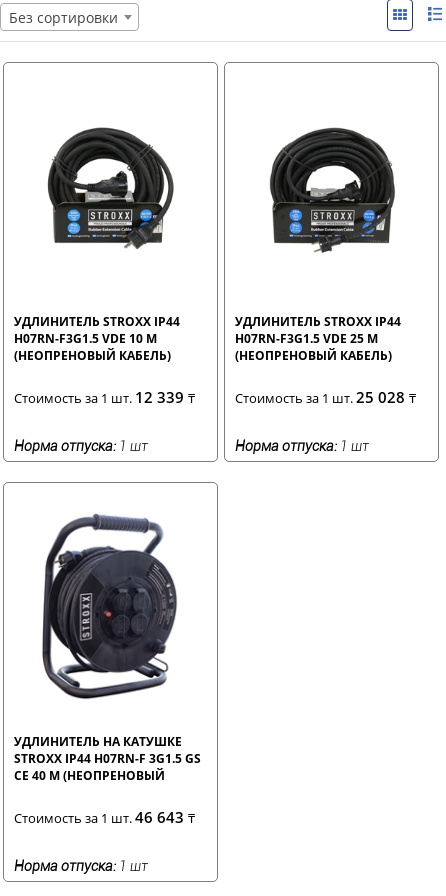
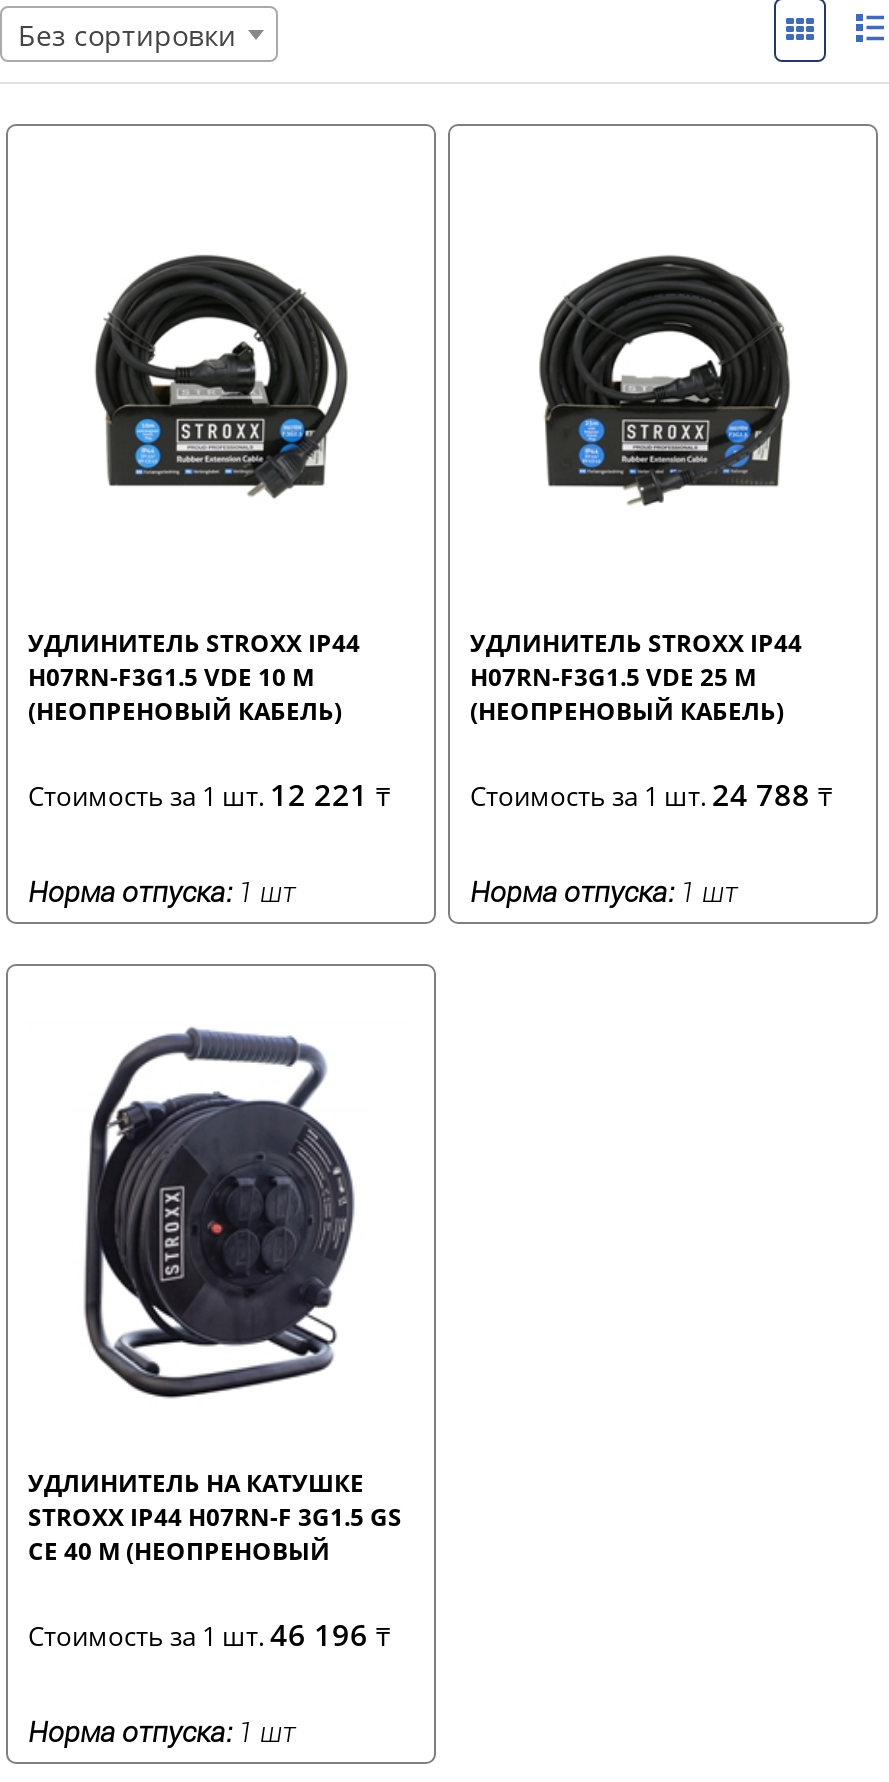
- Стоимость за 1 шт. 12 339 ₸
+ Стоимость за 1 шт. 12 221 ₸

- Стоимость за 1 шт. 25 028 ₸
+ Стоимость за 1 шт. 24 788 ₸

- Стоимость за 1 шт. 46 643 ₸
+ Стоимость за 1 шт. 46 196 ₸
